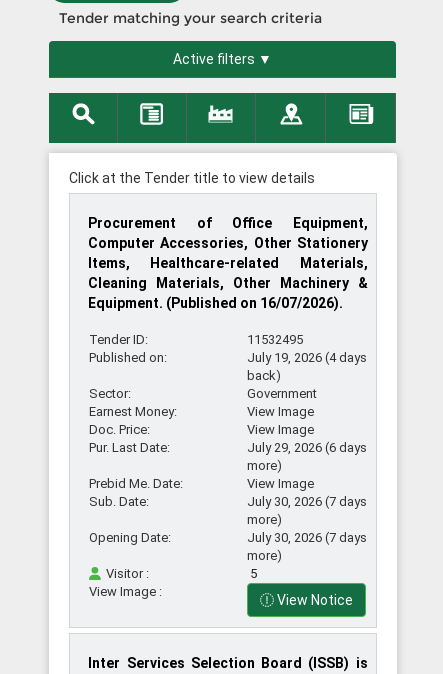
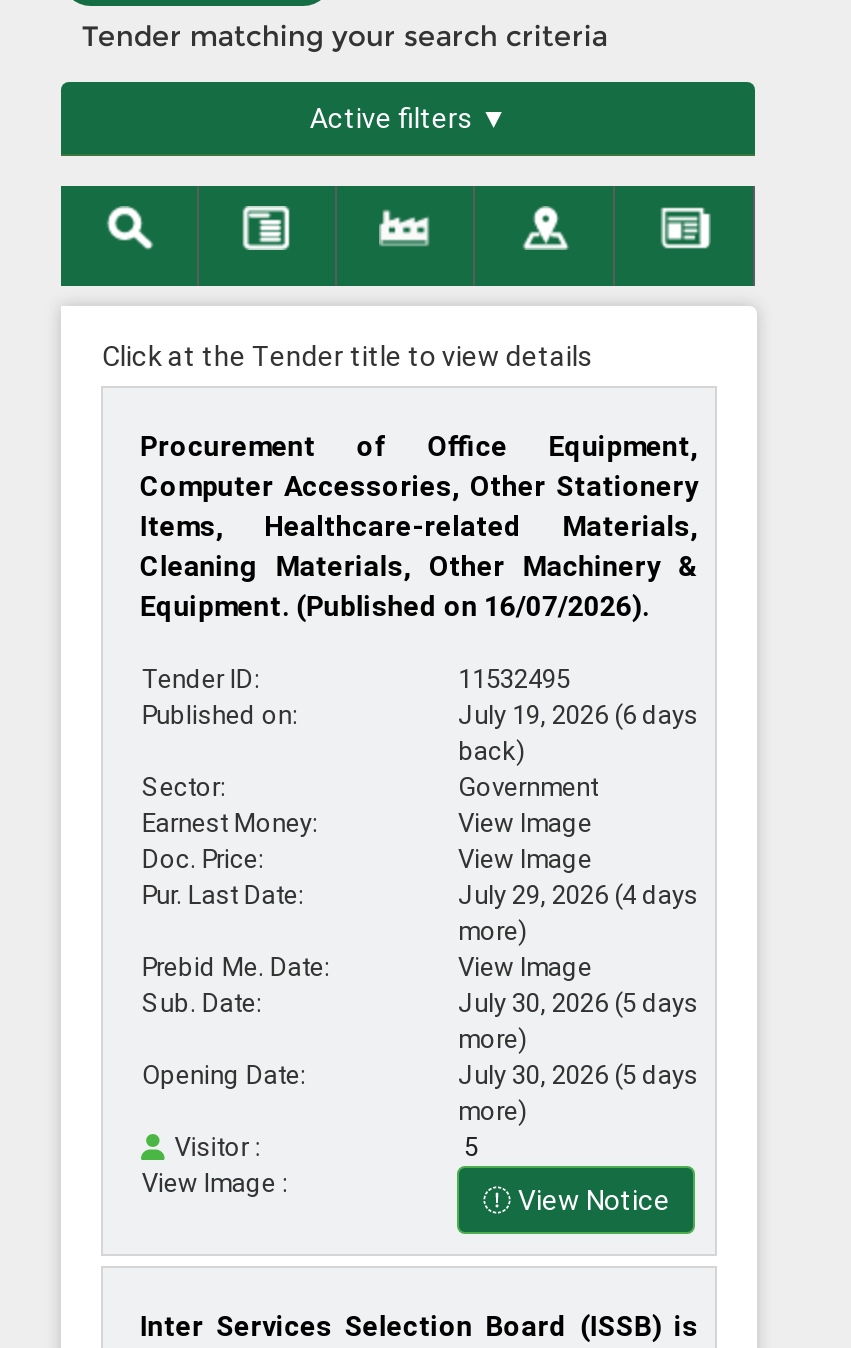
- July 19, 2026 (4 days
+ July 19, 2026 (6 days

- July 29, 2026 (6 days
+ July 29, 2026 (4 days

- July 30, 2026 (7 days
+ July 30, 2026 (5 days

- July 30, 2026 (7 days
+ July 30, 2026 (5 days
